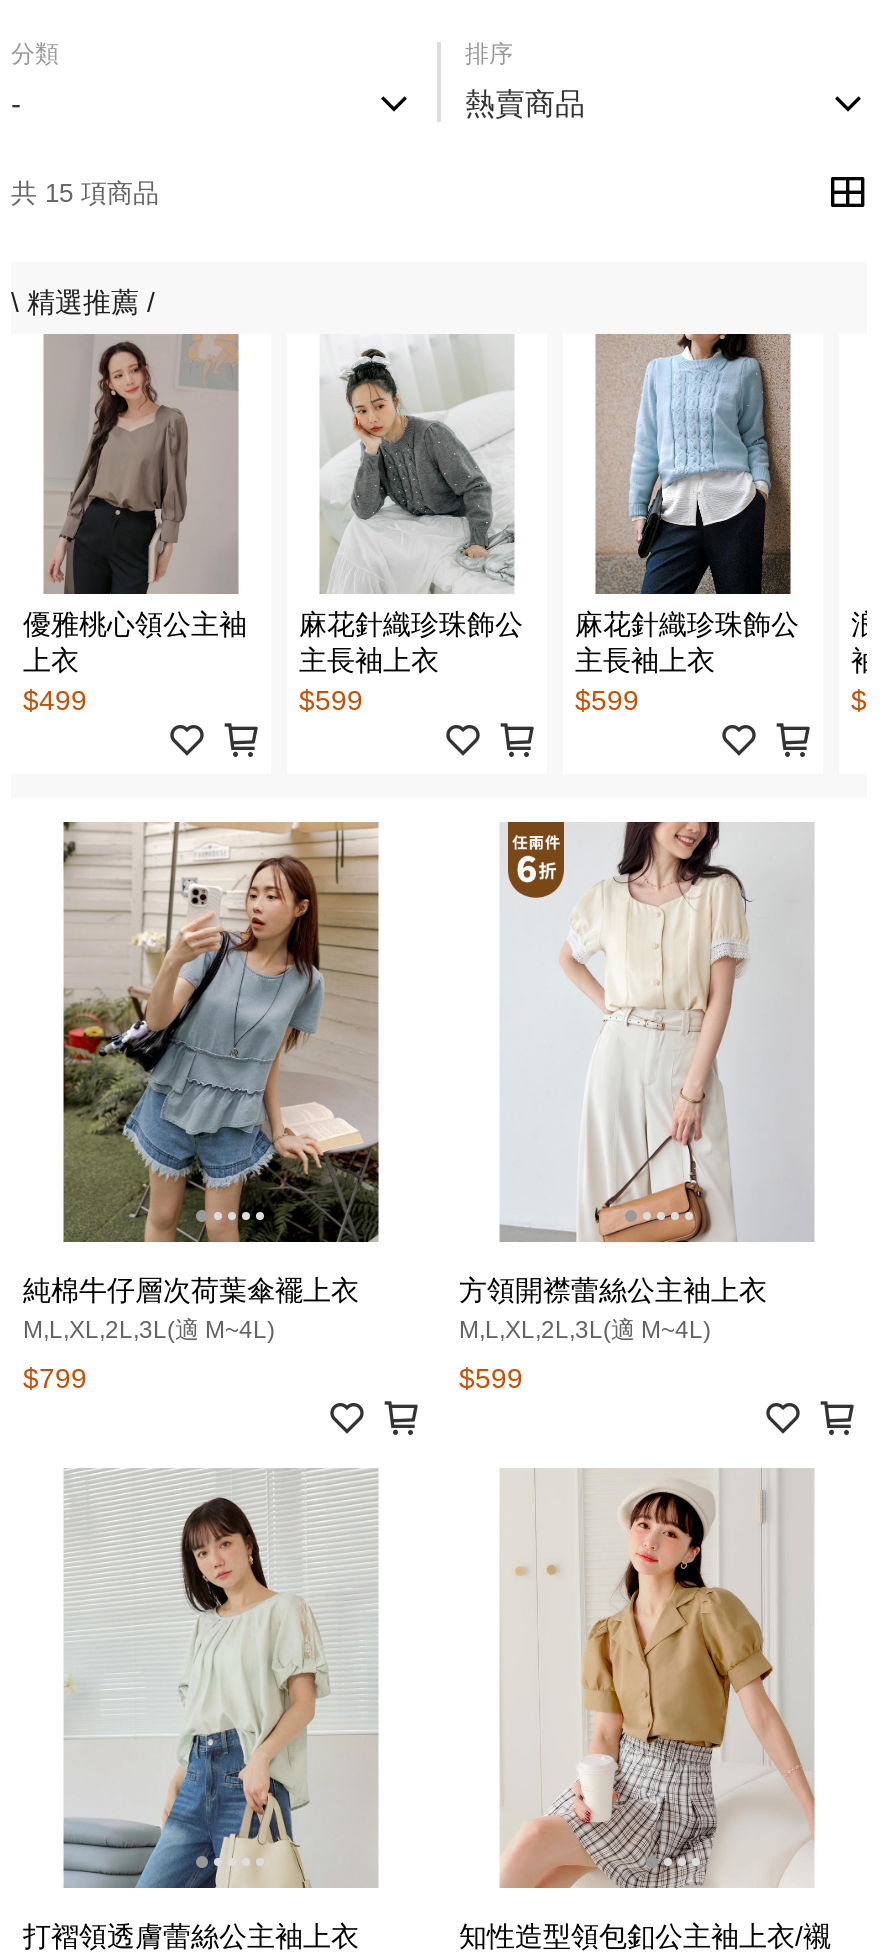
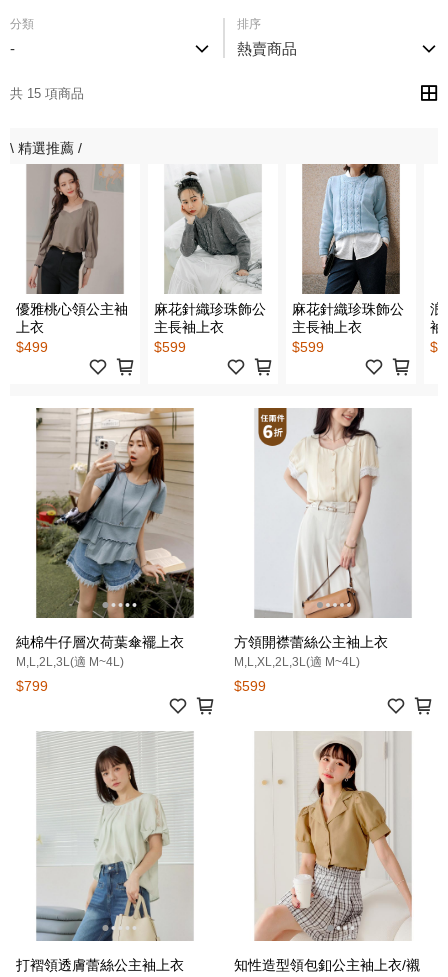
- M,L,XL,2L,3L(適 M~4L)
+ M,L,2L,3L(適 M~4L)
